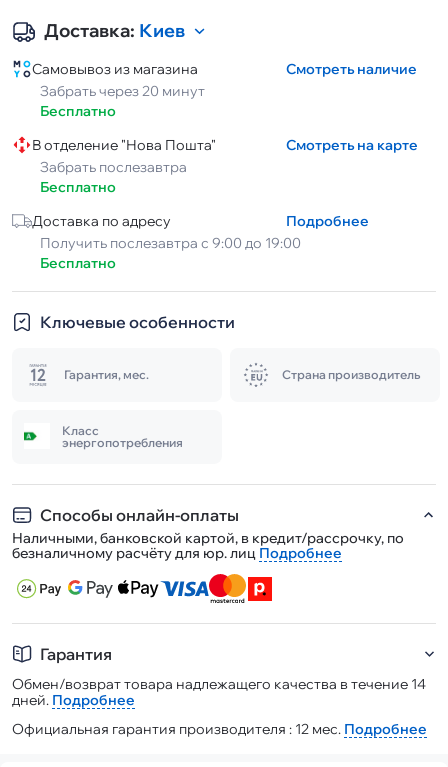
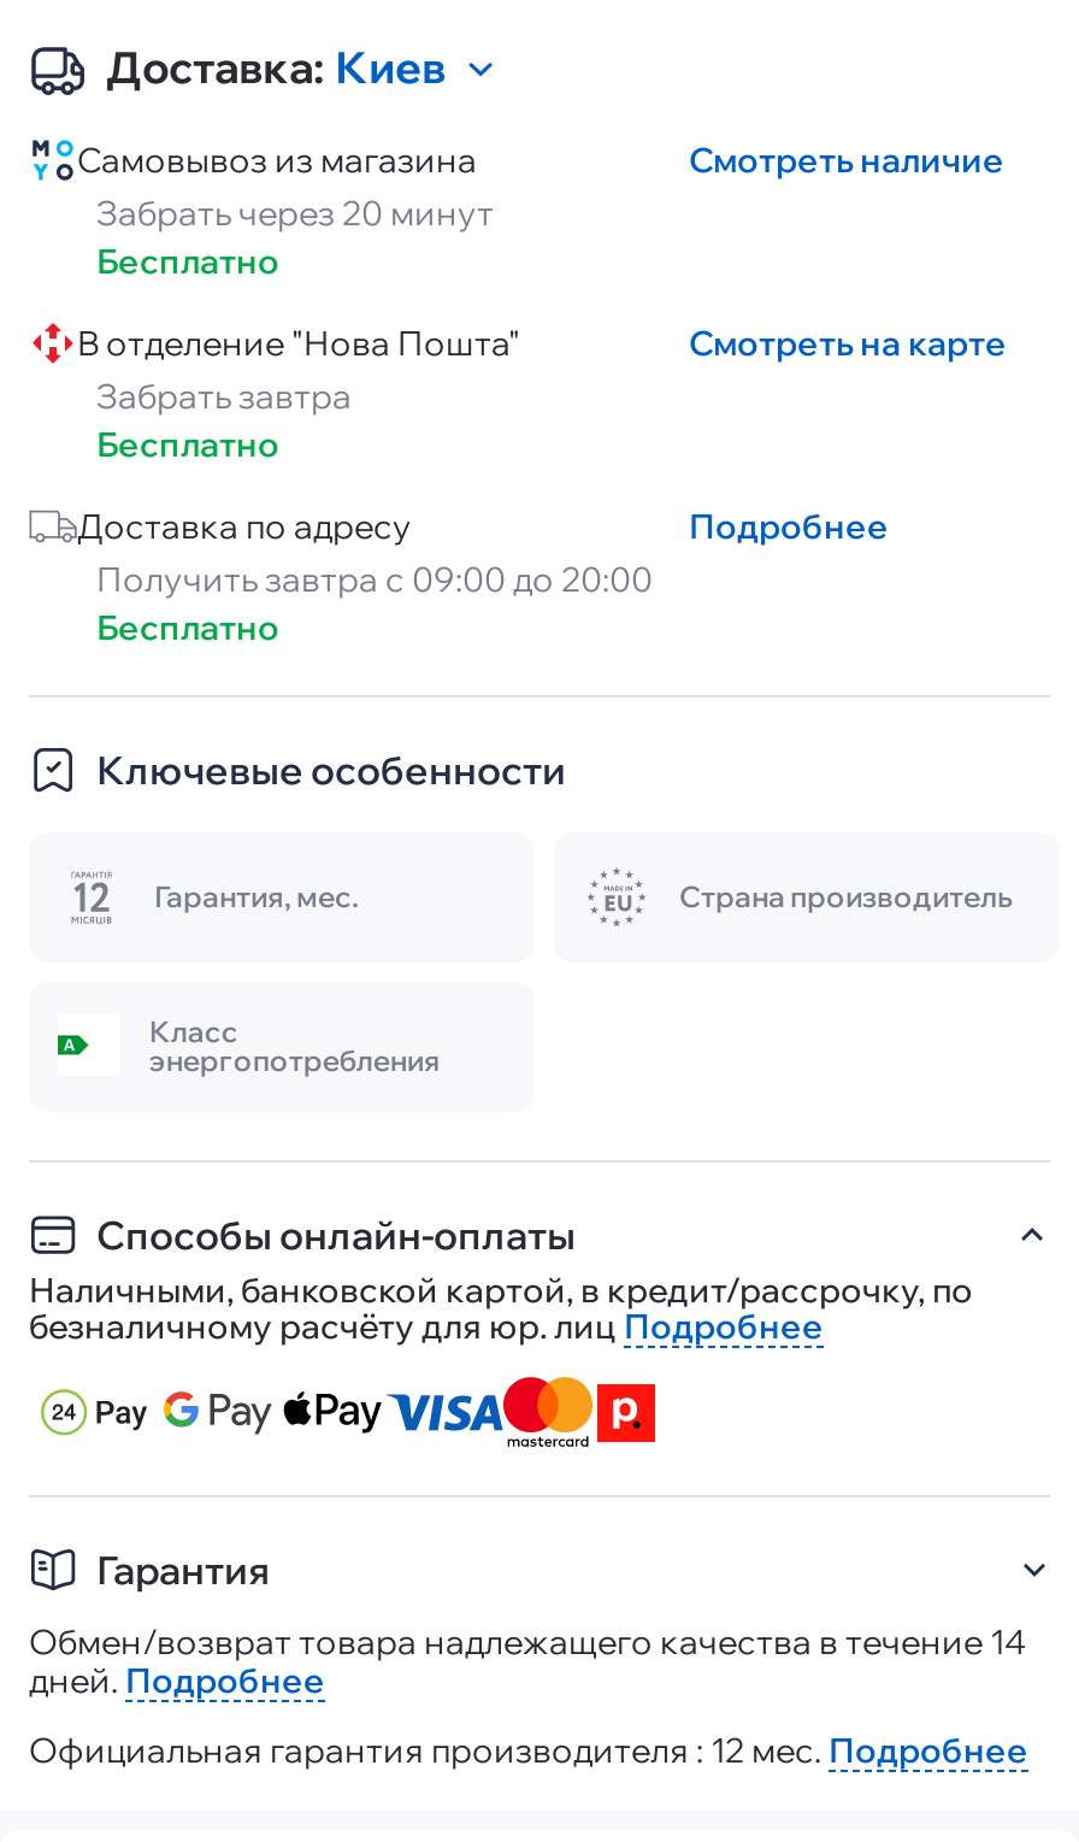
- Забрать послезавтра
+ Забрать завтра

- Получить послезавтра с 9:00 до 19:00
+ Получить завтра с 09:00 до 20:00
